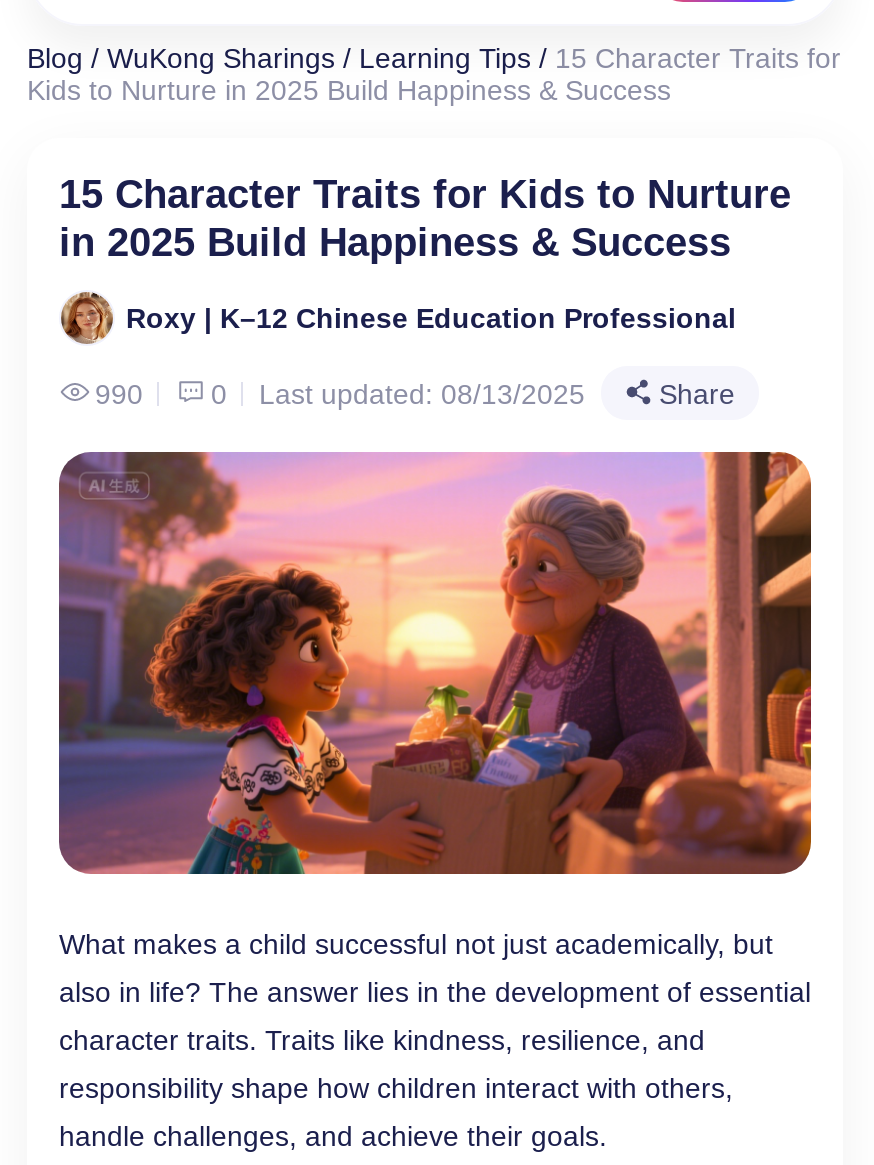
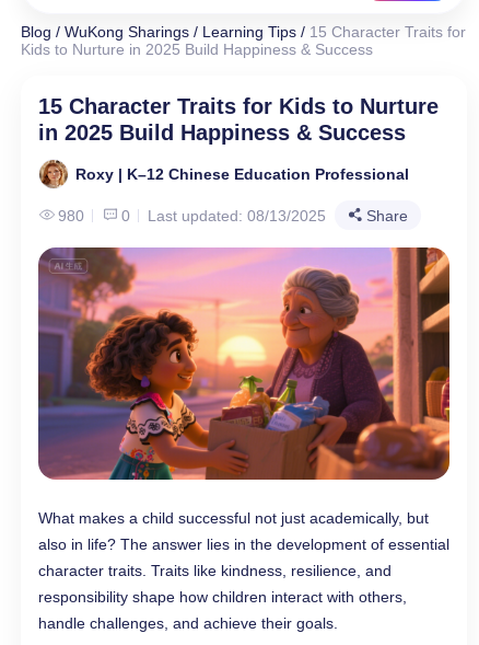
- 990
+ 980
